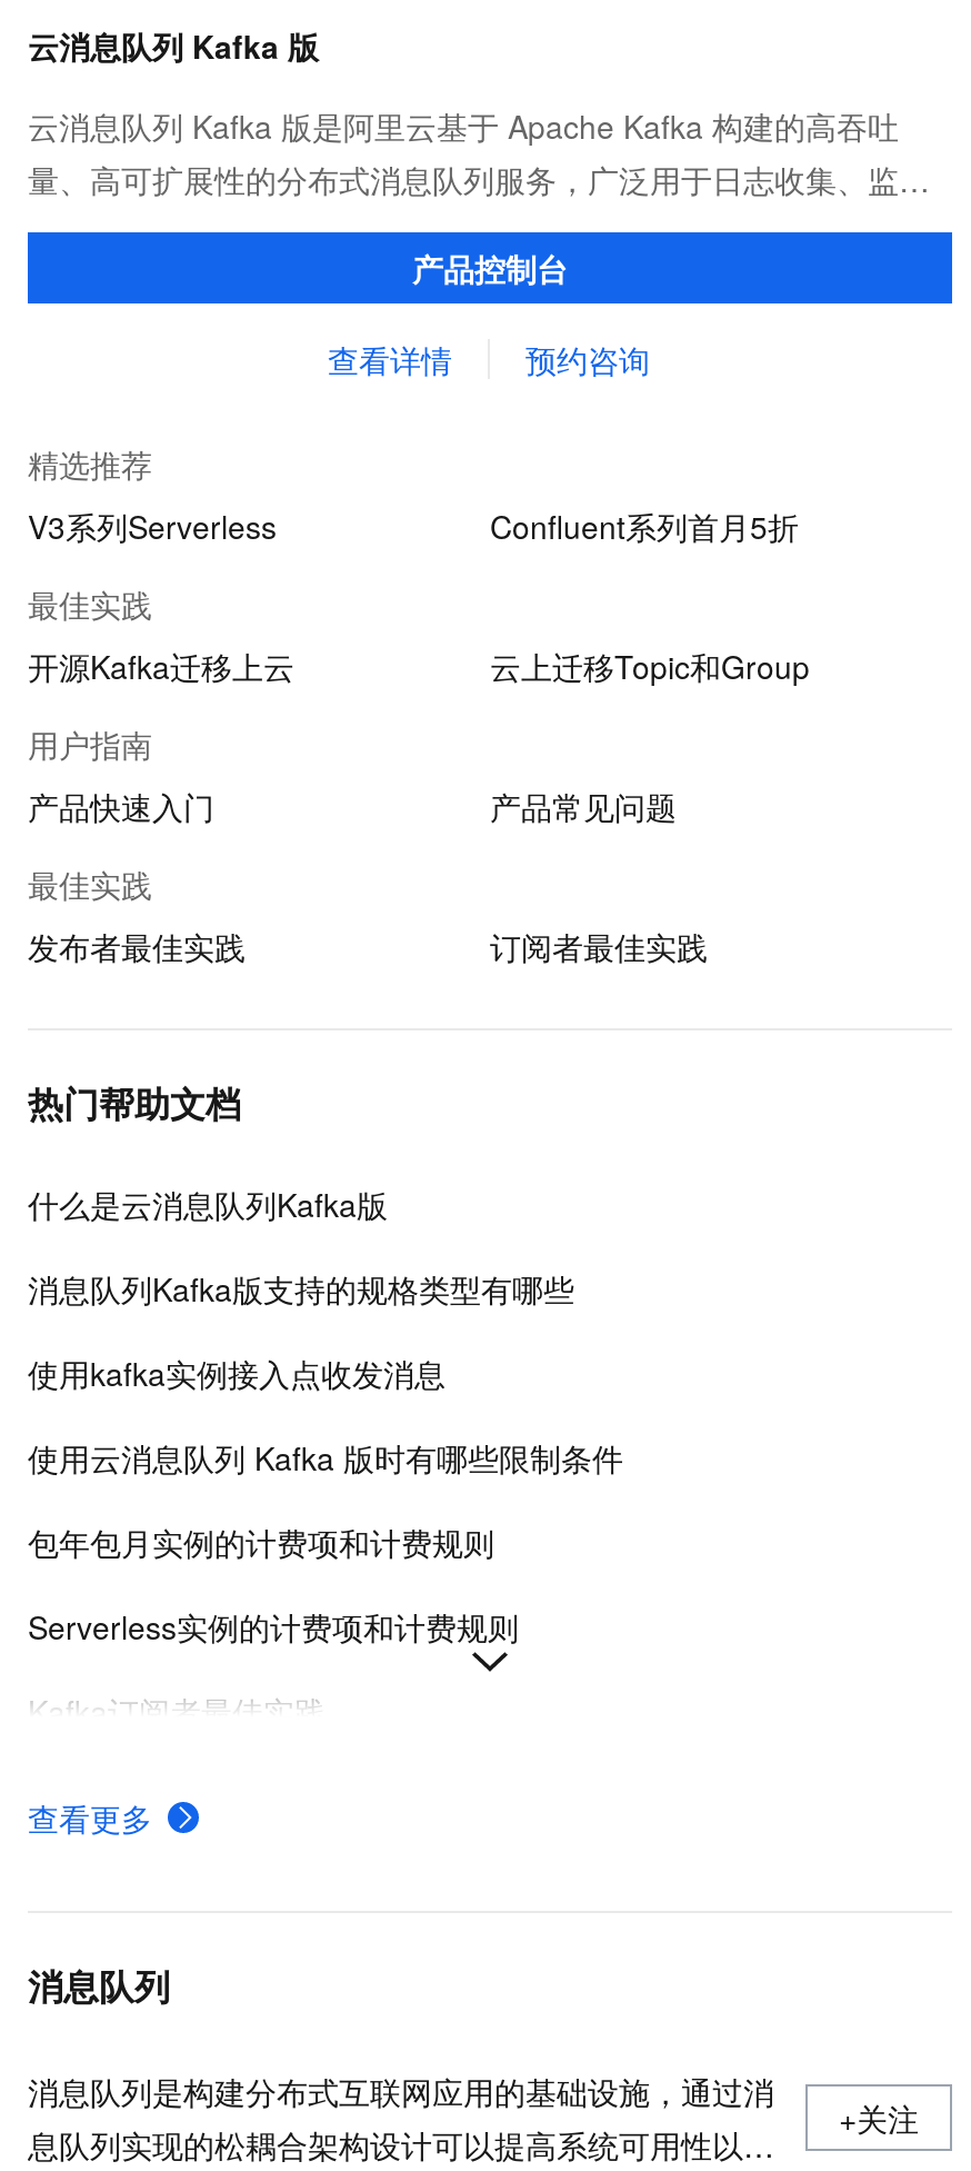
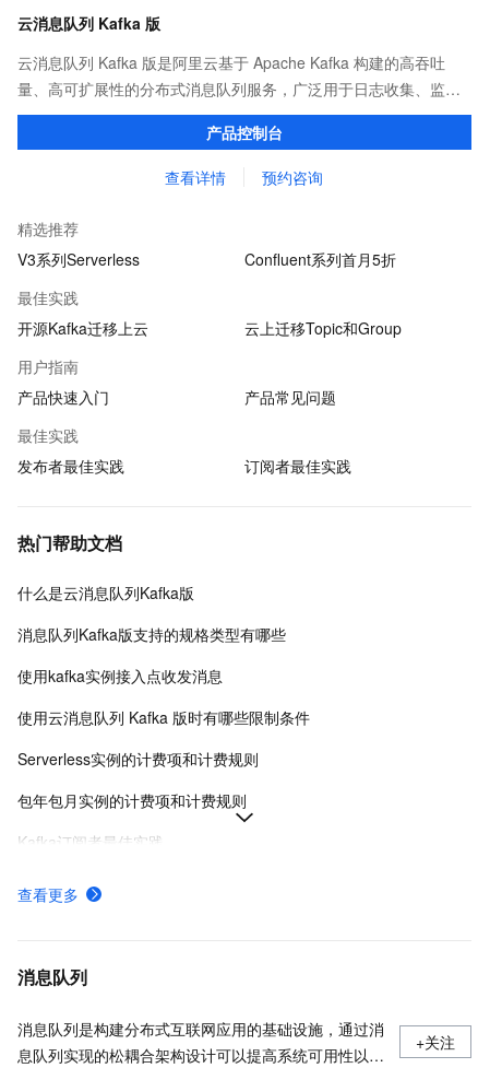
moved down: 包年包月实例的计费项和计费规则

moved up: Serverless实例的计费项和计费规则
